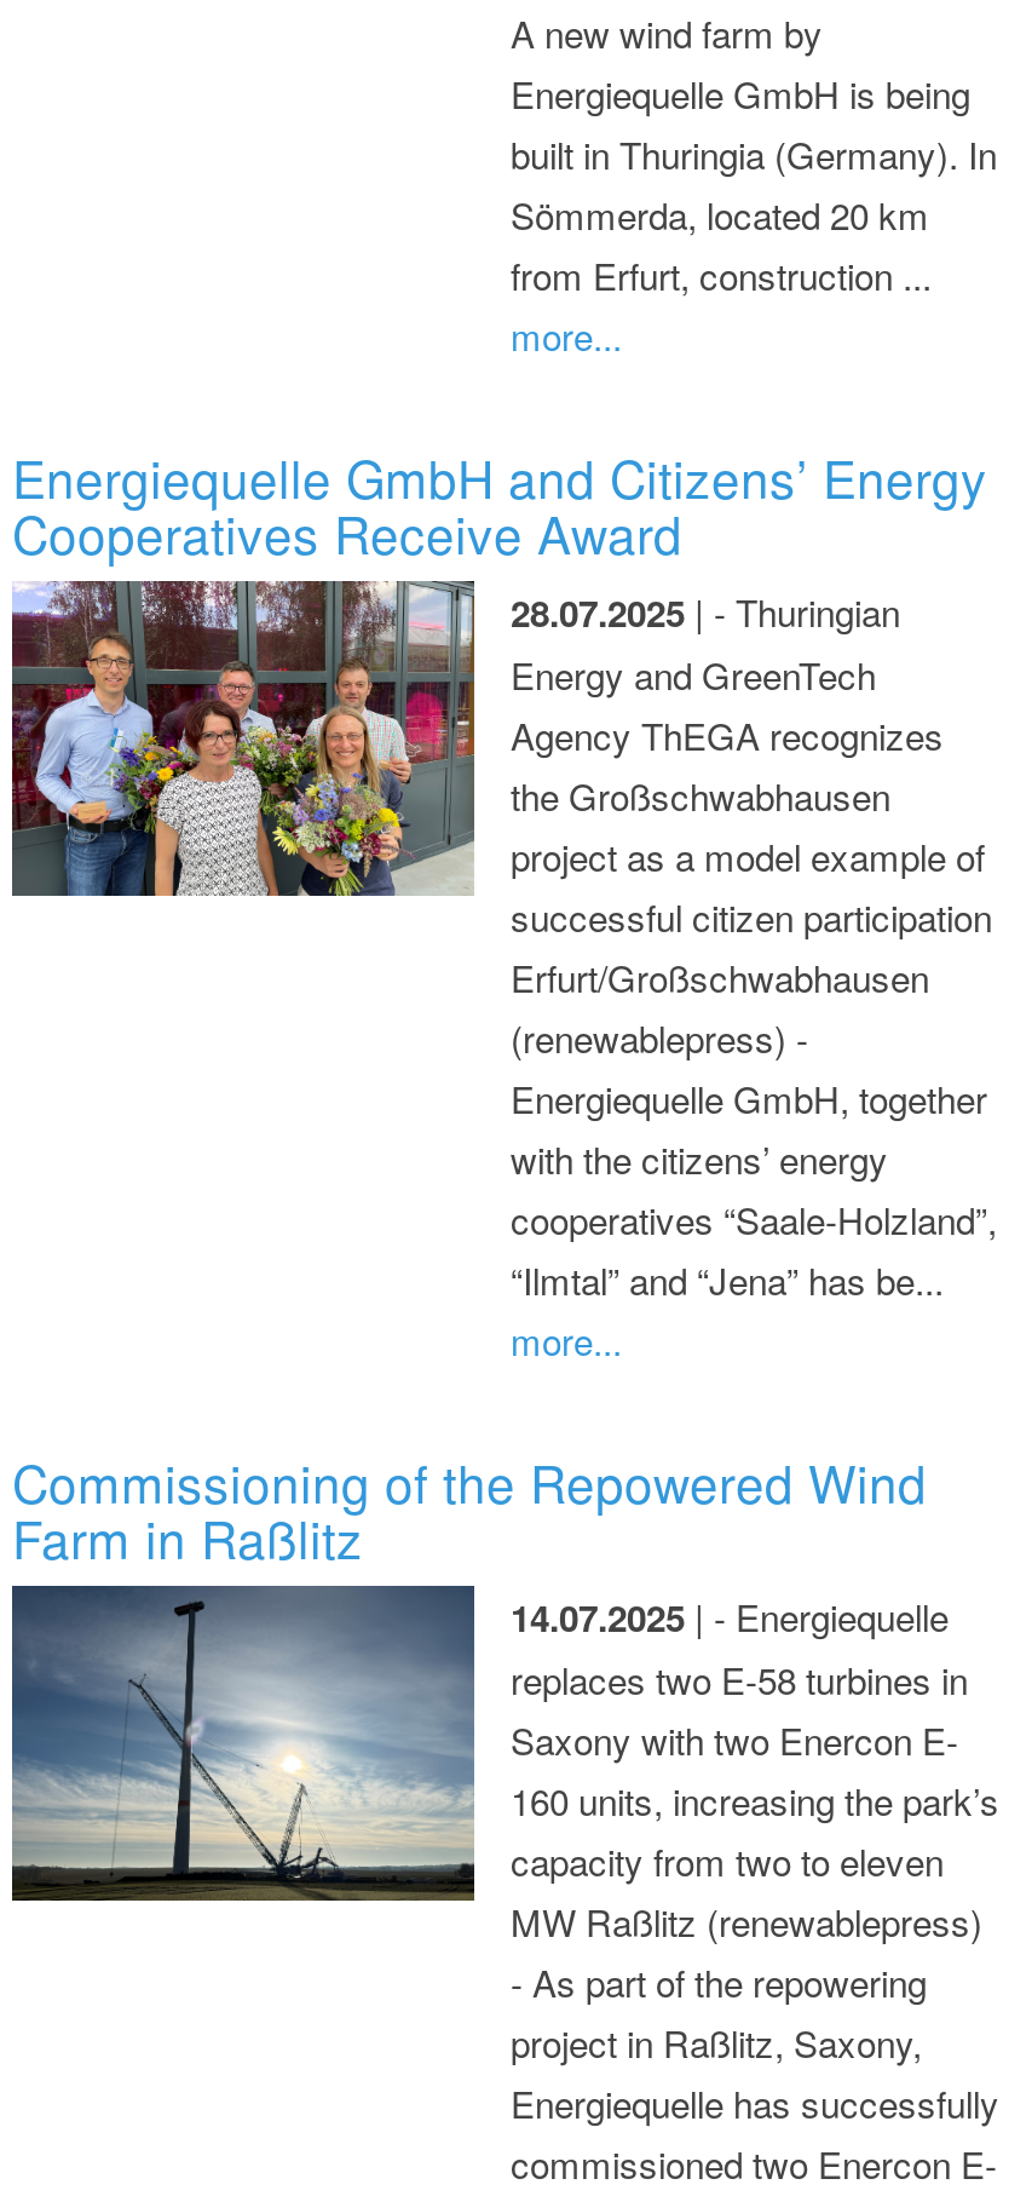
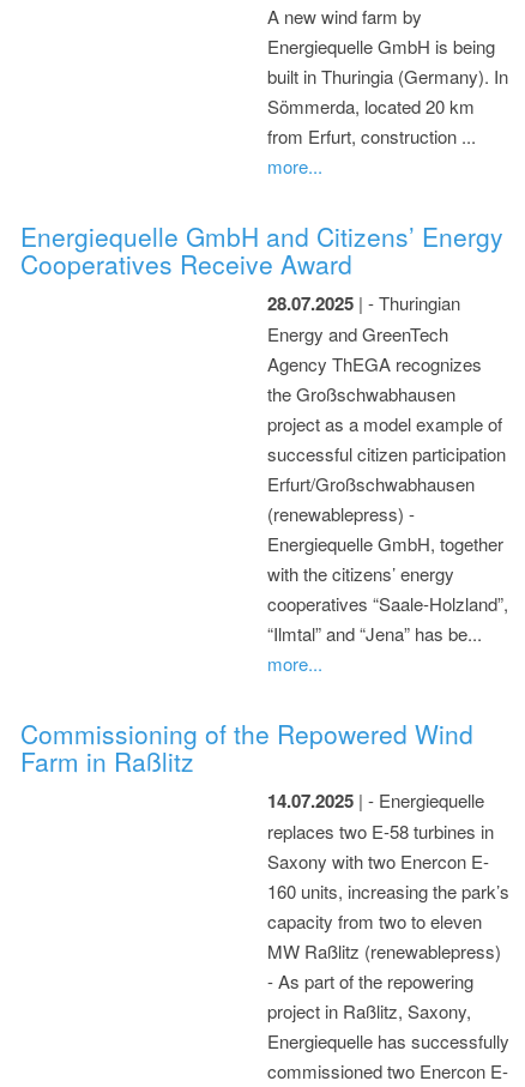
- [image]

- [image]
